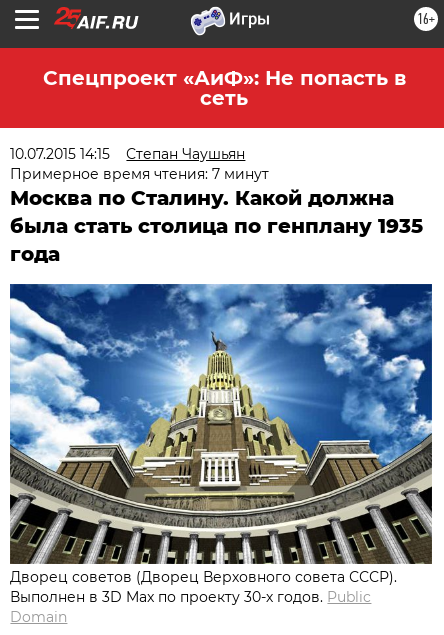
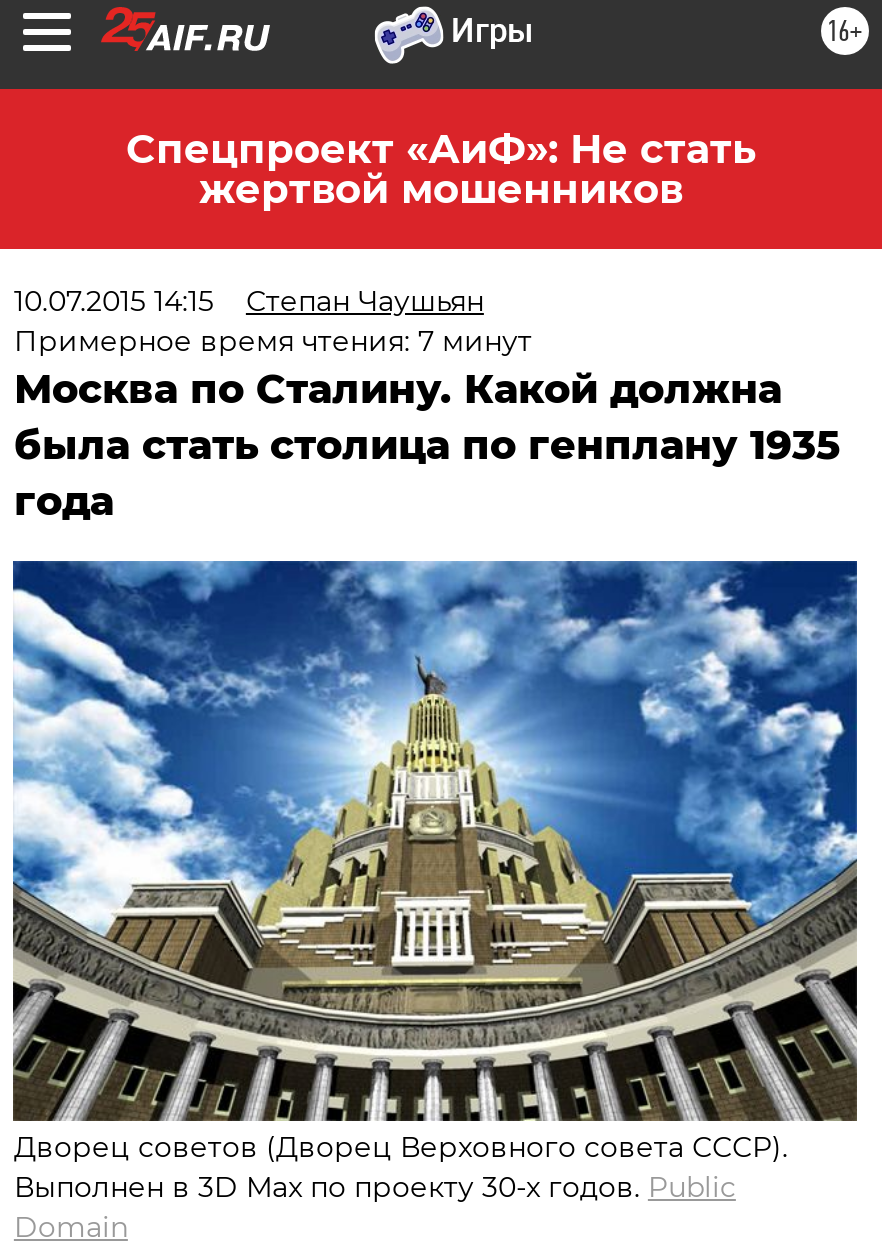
- Спецпроект «АиФ»: Не попасть в
- сеть
+ Спецпроект «АиФ»: Не стать
+ жертвой мошенников
